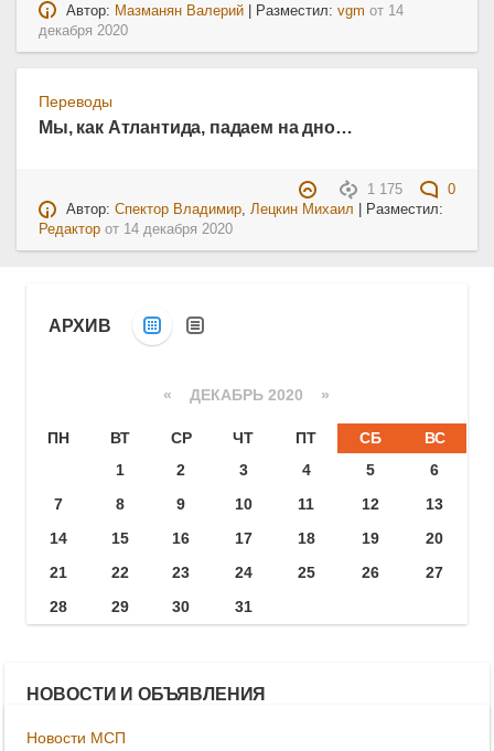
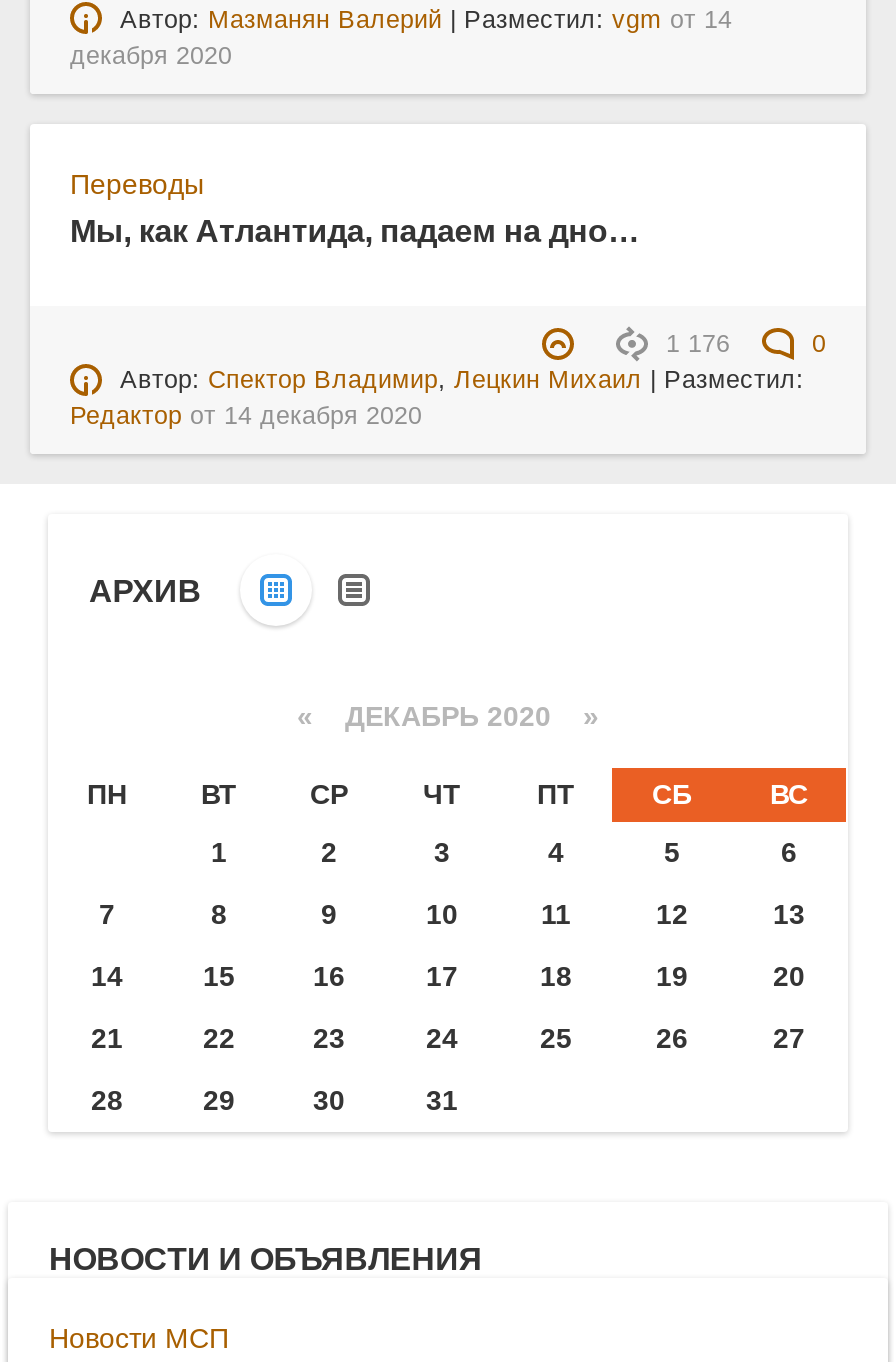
- 1 175
+ 1 176
